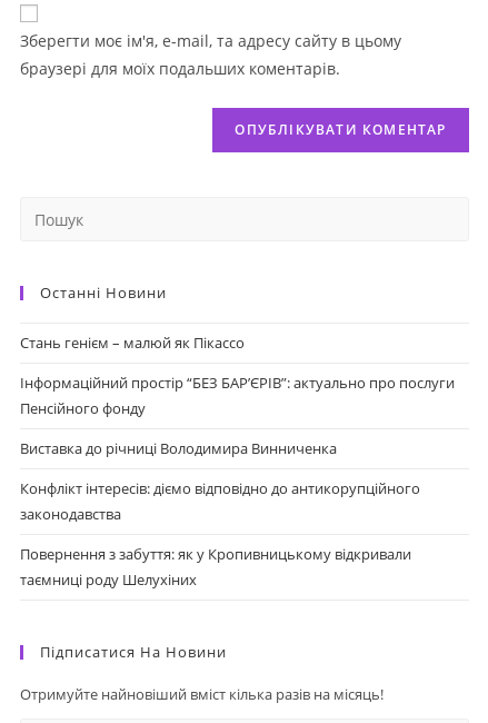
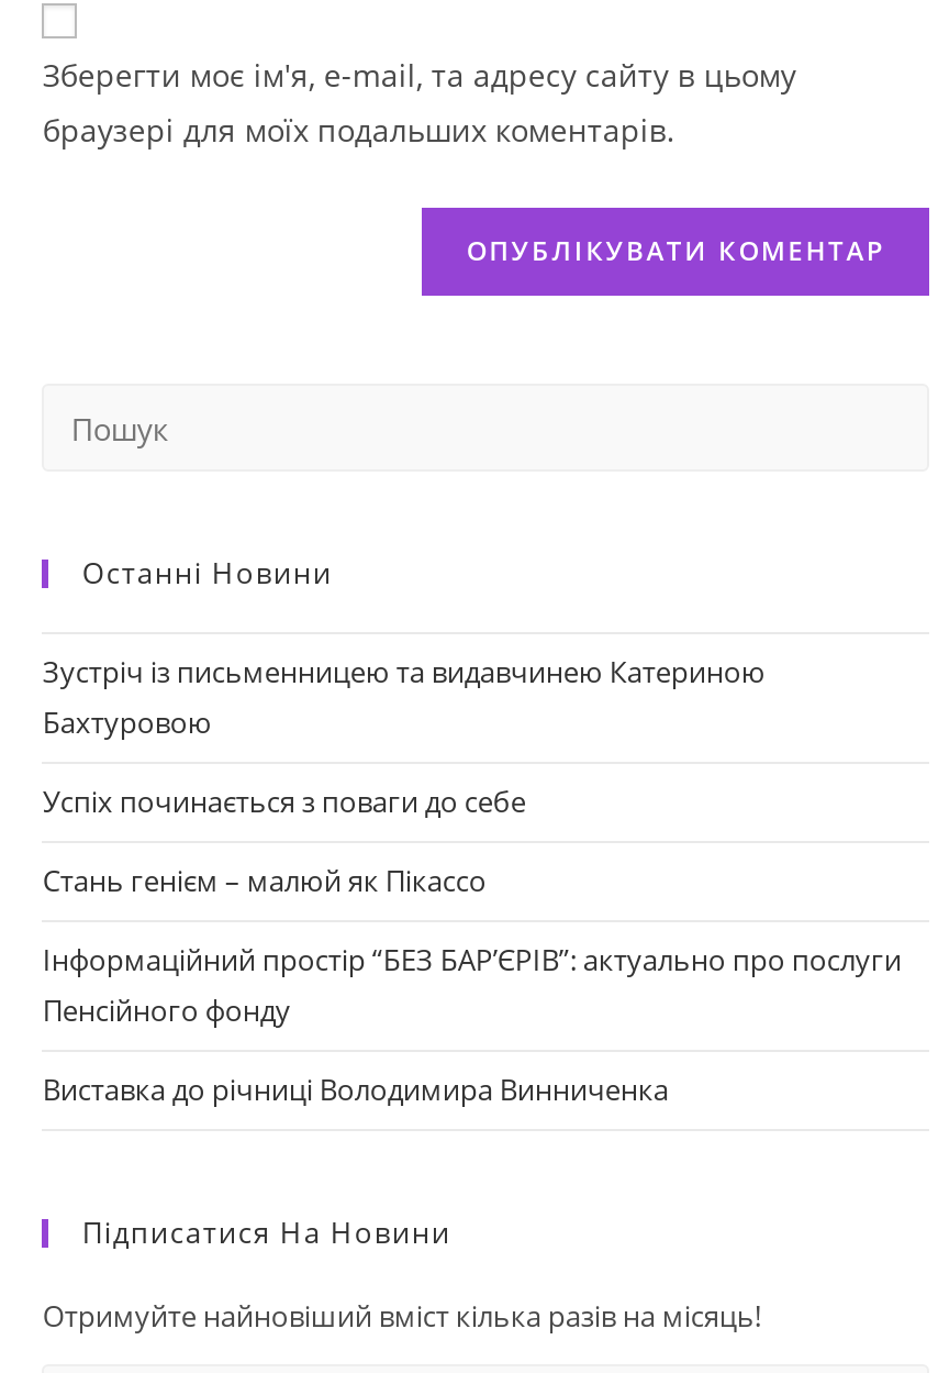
+ Зустріч із письменницею та видавчинею Катериною
+ Бахтуровою
+ Успіх починається з поваги до себе

moved down: Стань генієм – малюй як Пікассо | Інформаційний простір “БЕЗ БАР’ЄРІВ”: актуально про послуги | Пенсійного фонду | Виставка до річниці Володимира Винниченка

- Конфлікт інтересів: діємо відповідно до антикорупційного
- законодавства
- Повернення з забуття: як у Кропивницькому відкривали
- таємниці роду Шелухіних
